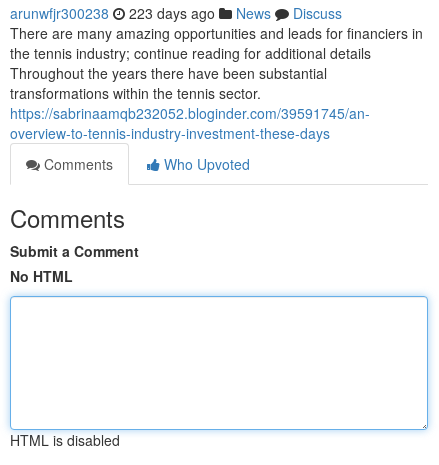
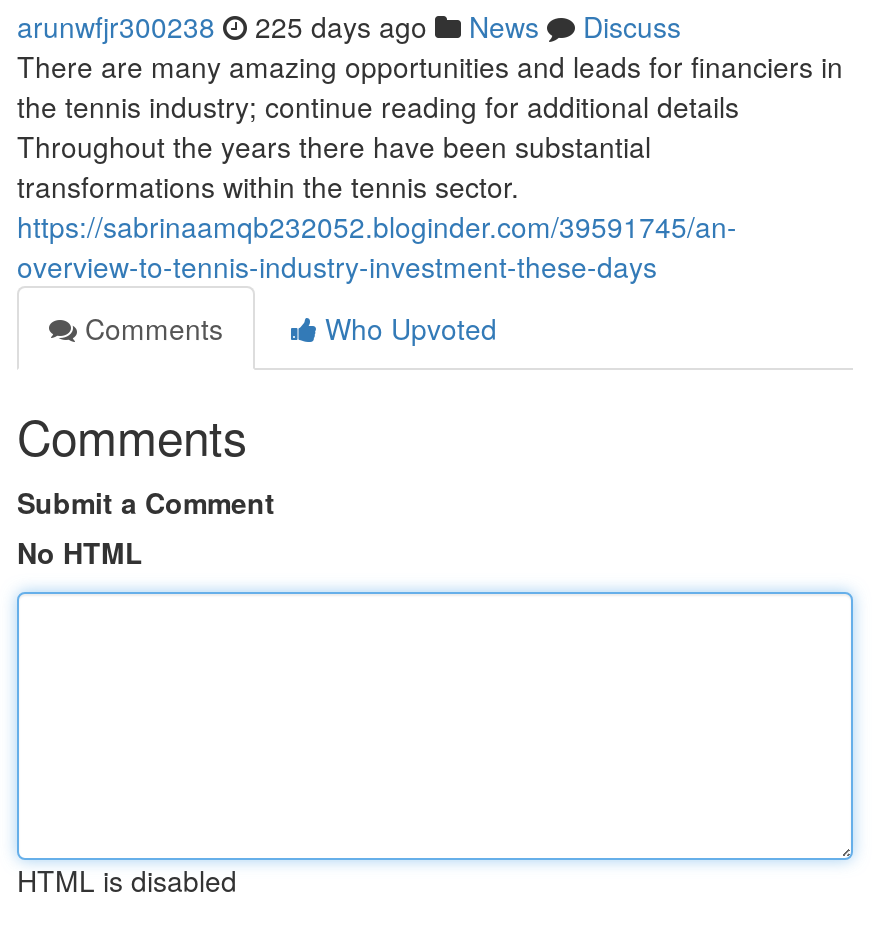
- arunwfjr300238 223 days ago News Discuss
+ arunwfjr300238 225 days ago News Discuss
